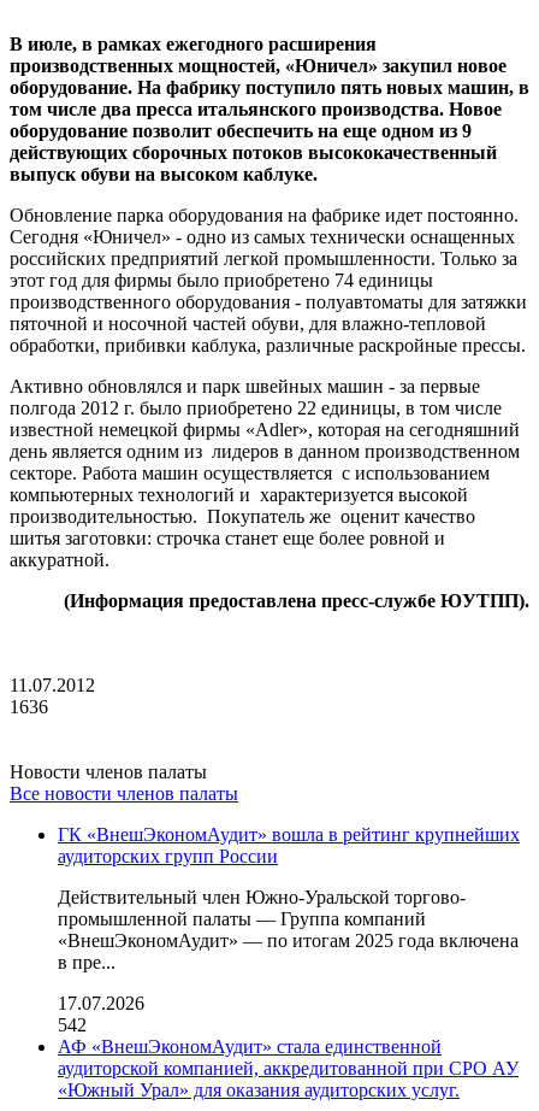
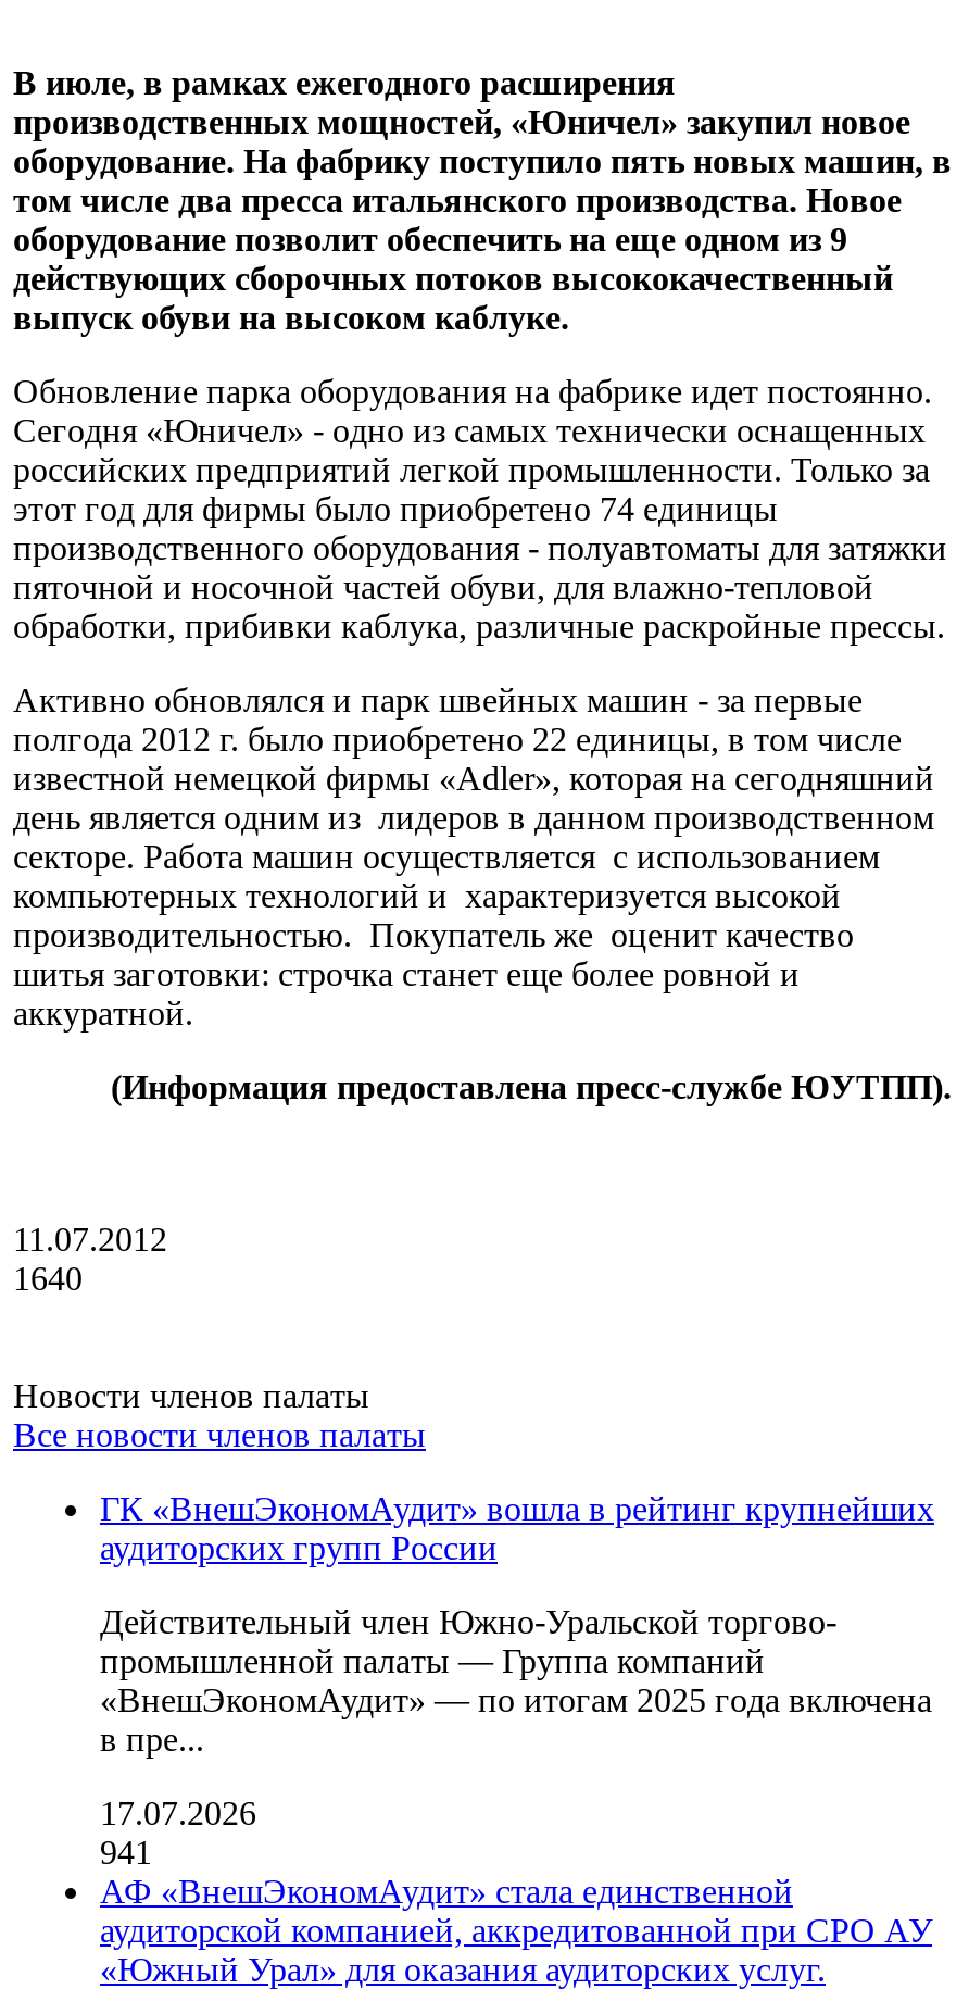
- 1636
+ 1640

- 542
+ 941
